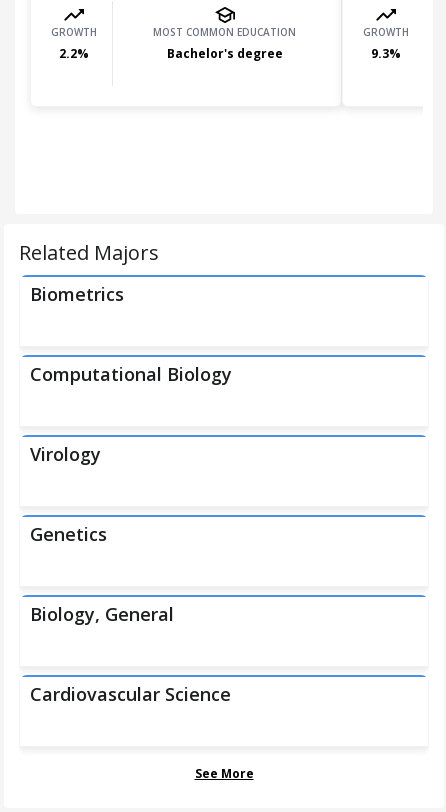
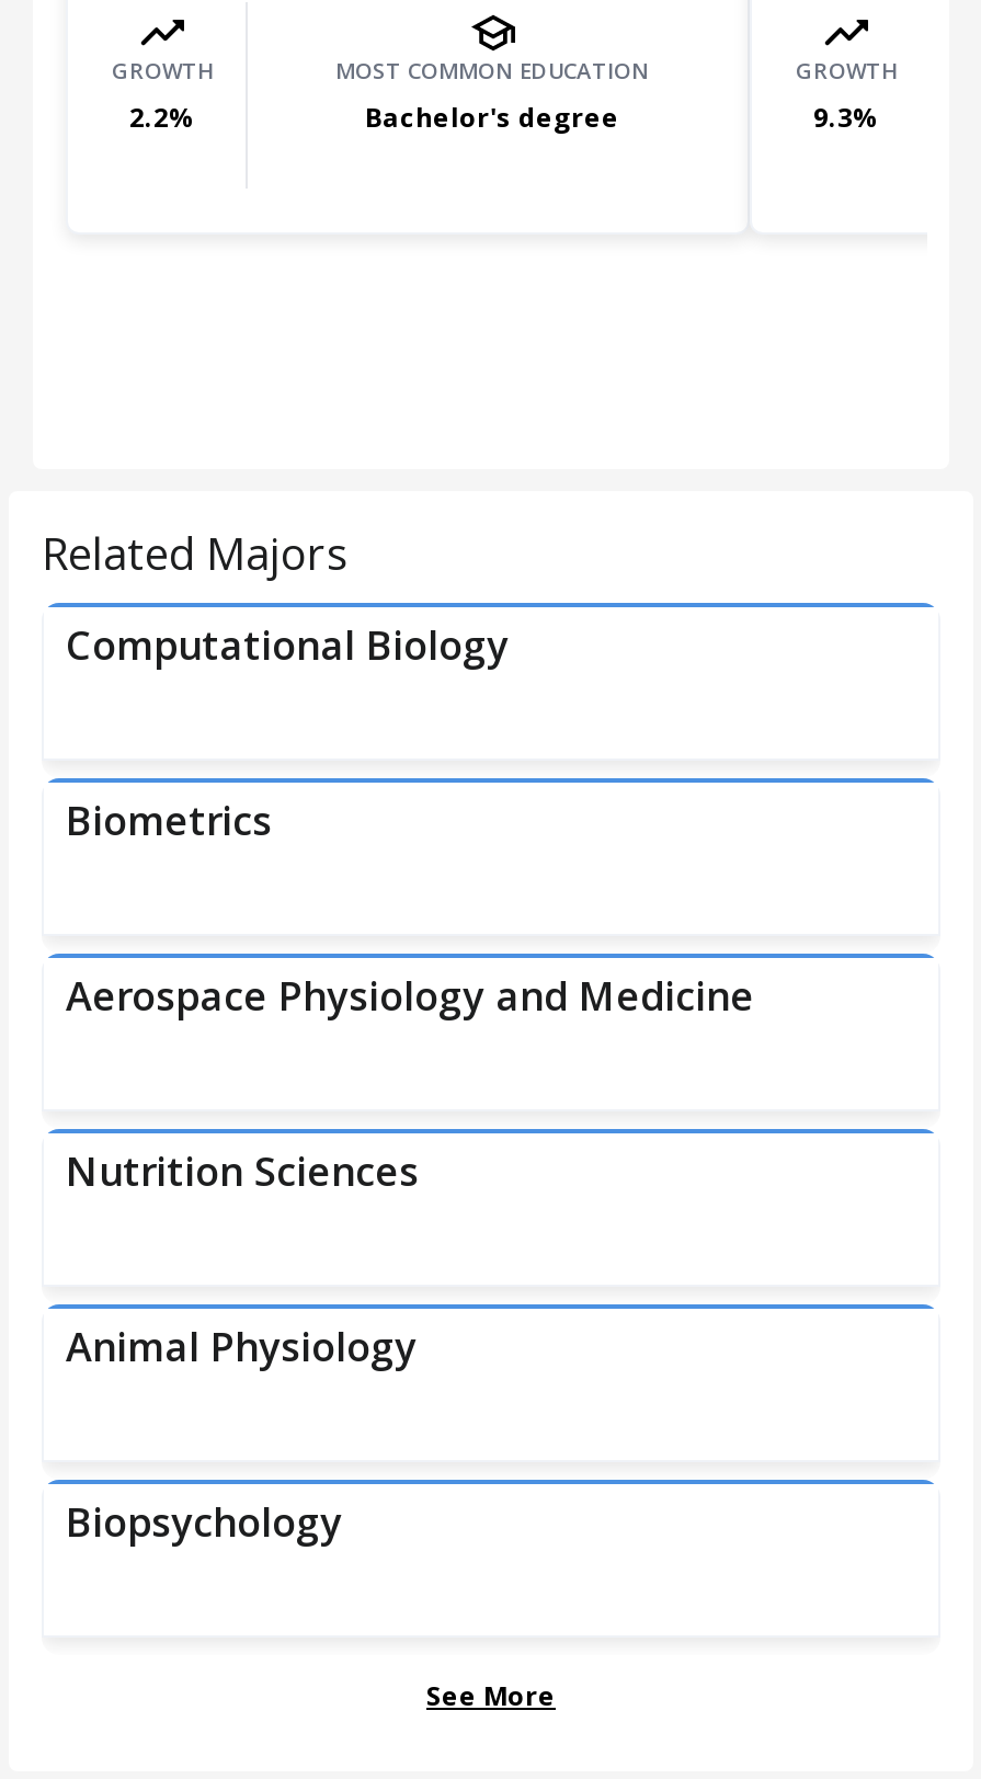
moved down: Biometrics

moved up: Computational Biology

- Virology
- Genetics
- Biology, General
- Cardiovascular Science
+ Aerospace Physiology and Medicine
+ Nutrition Sciences
+ Animal Physiology
+ Biopsychology
